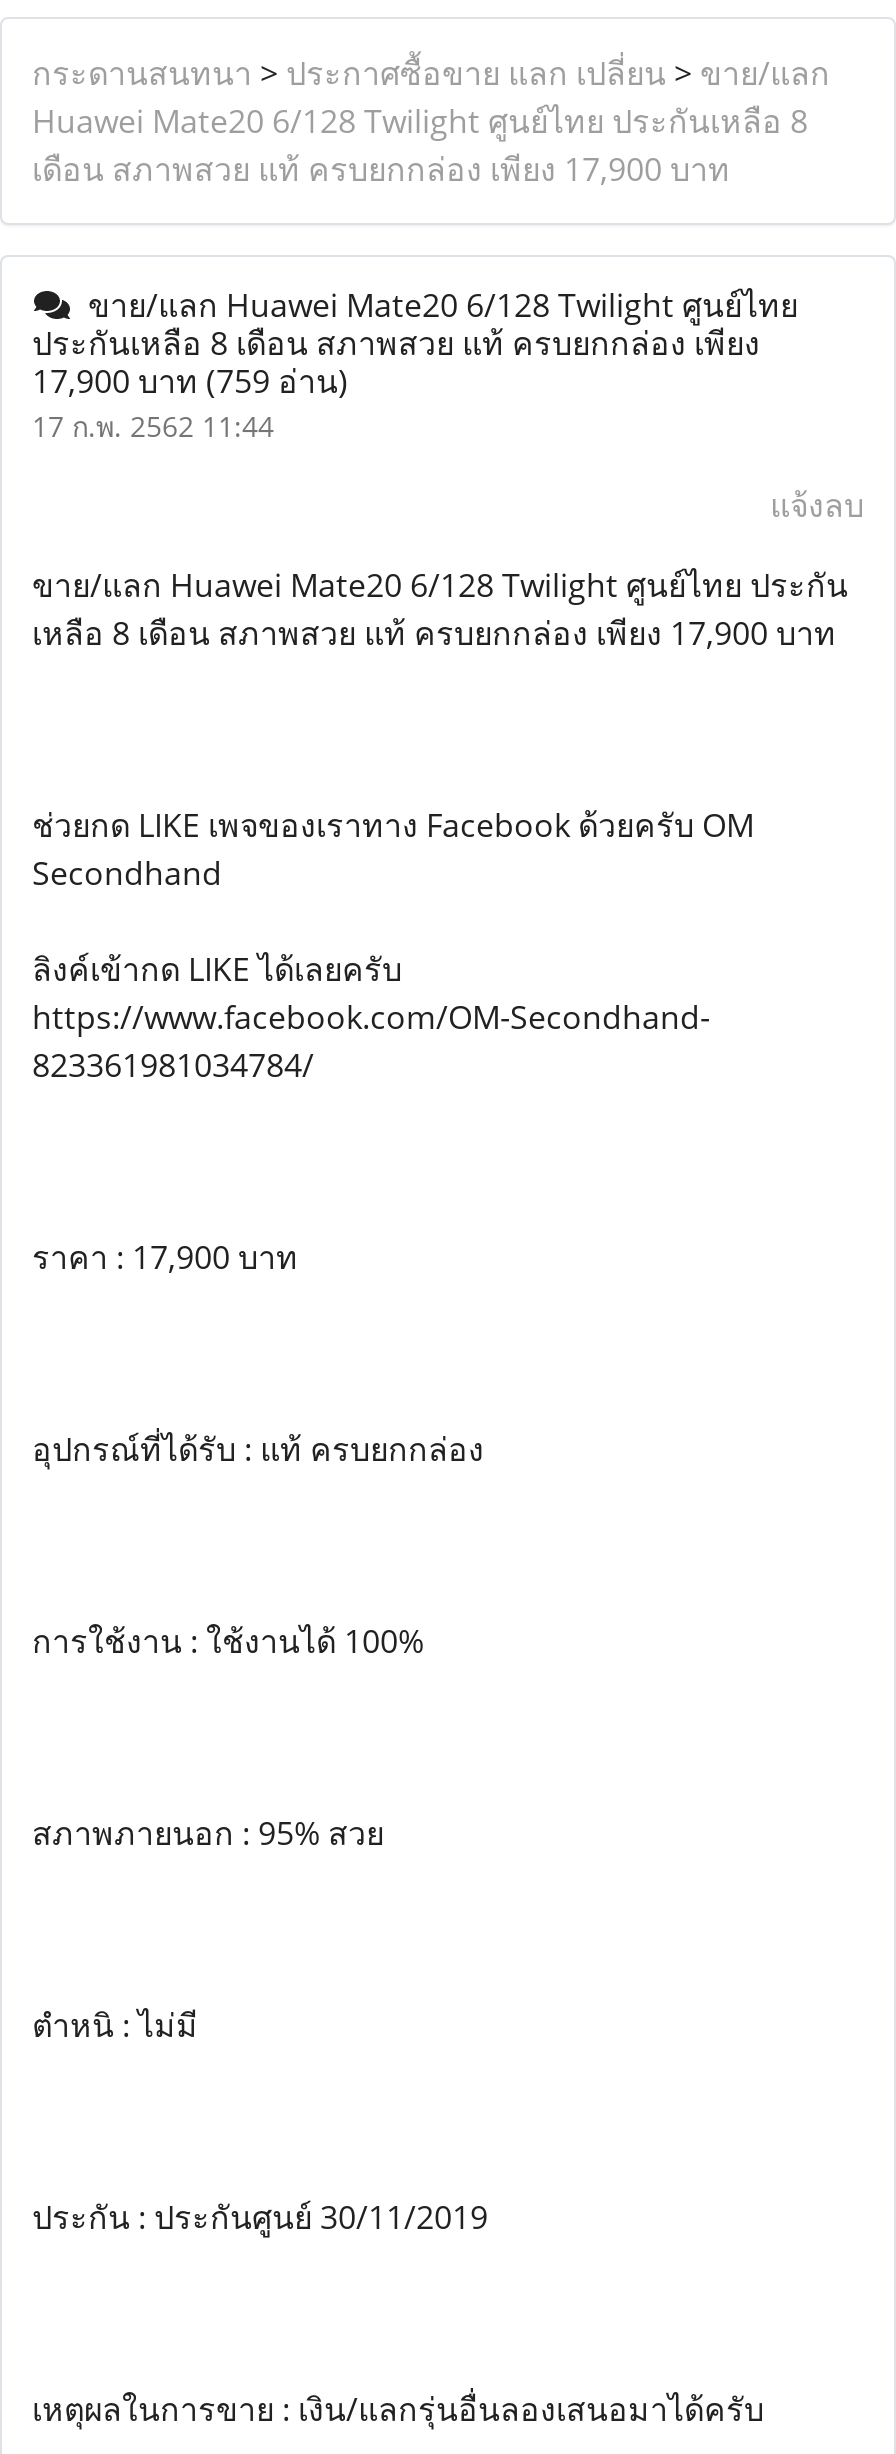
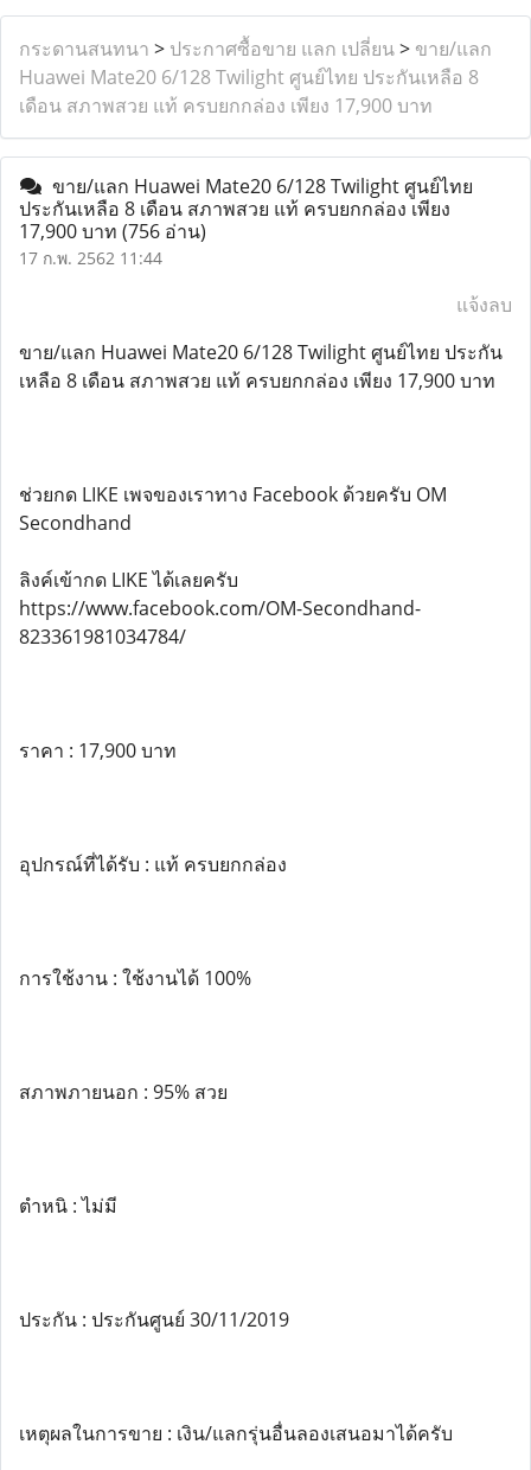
- 17,900 บาท(759 อ่าน)
+ 17,900 บาท(756 อ่าน)
